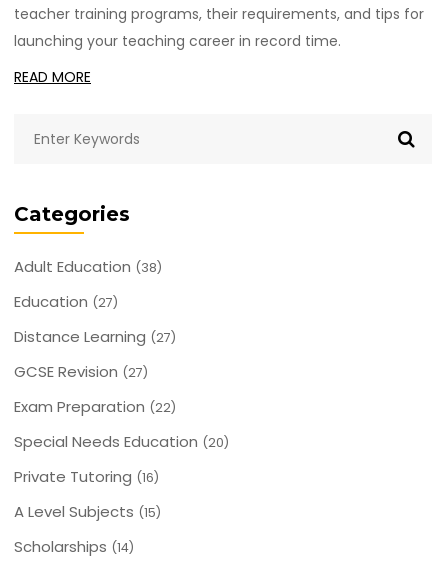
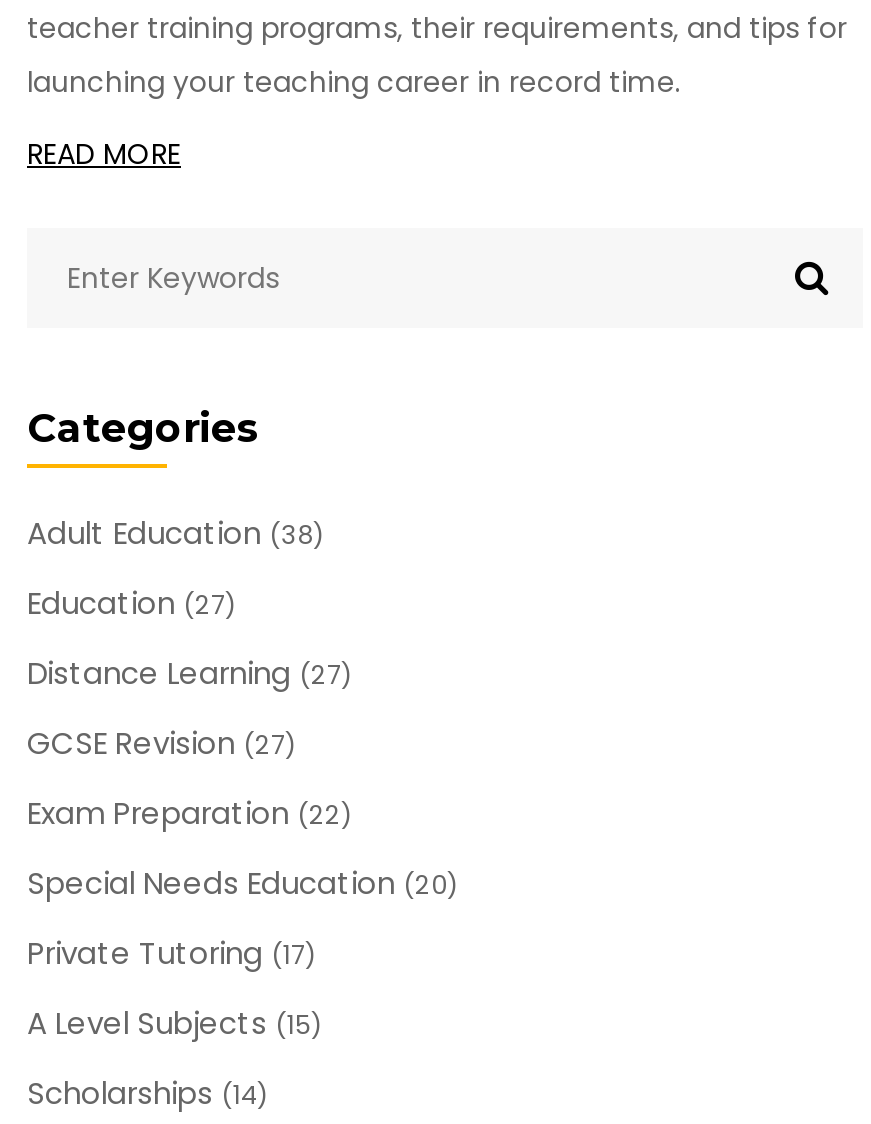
- Private Tutoring (16)
+ Private Tutoring (17)
